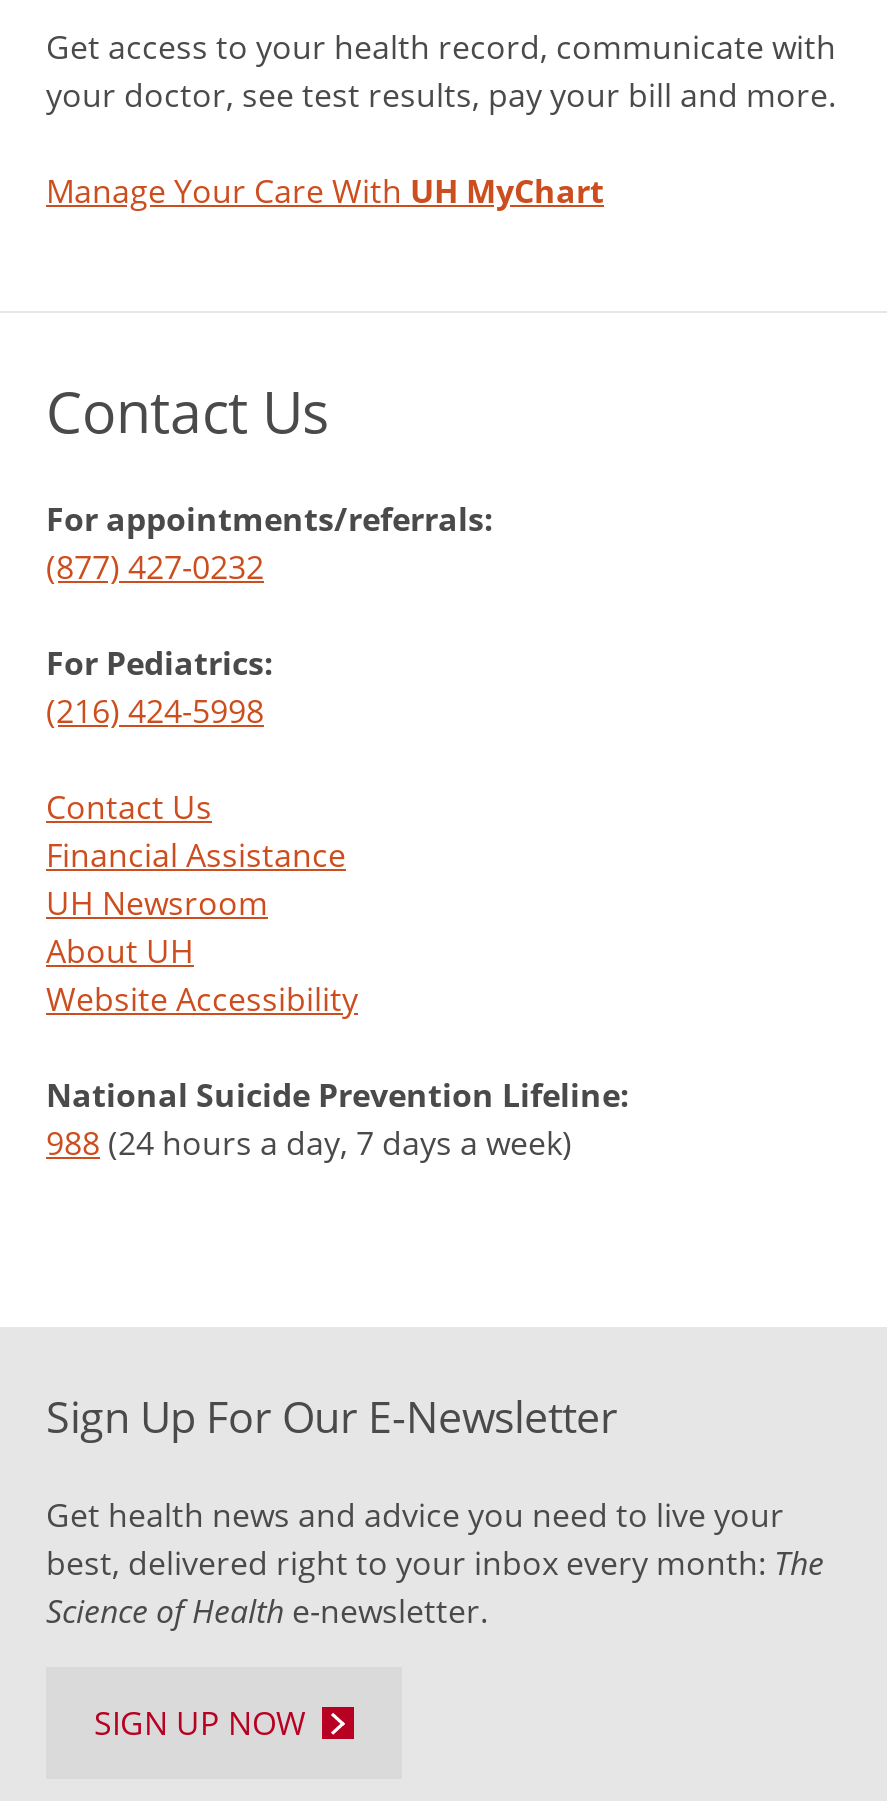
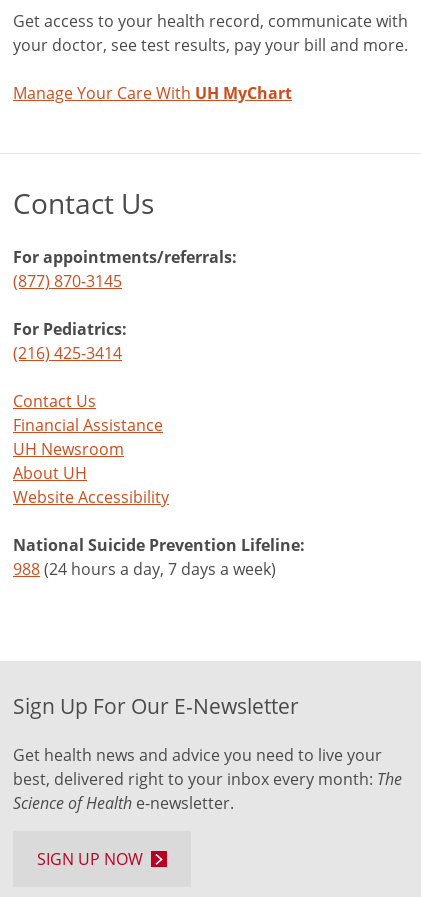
- (877) 427-0232
+ (877) 870-3145

- (216) 424-5998
+ (216) 425-3414
